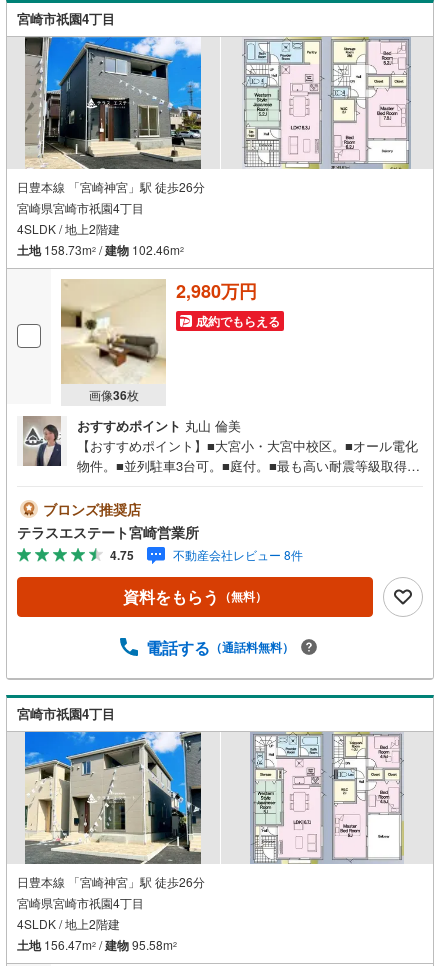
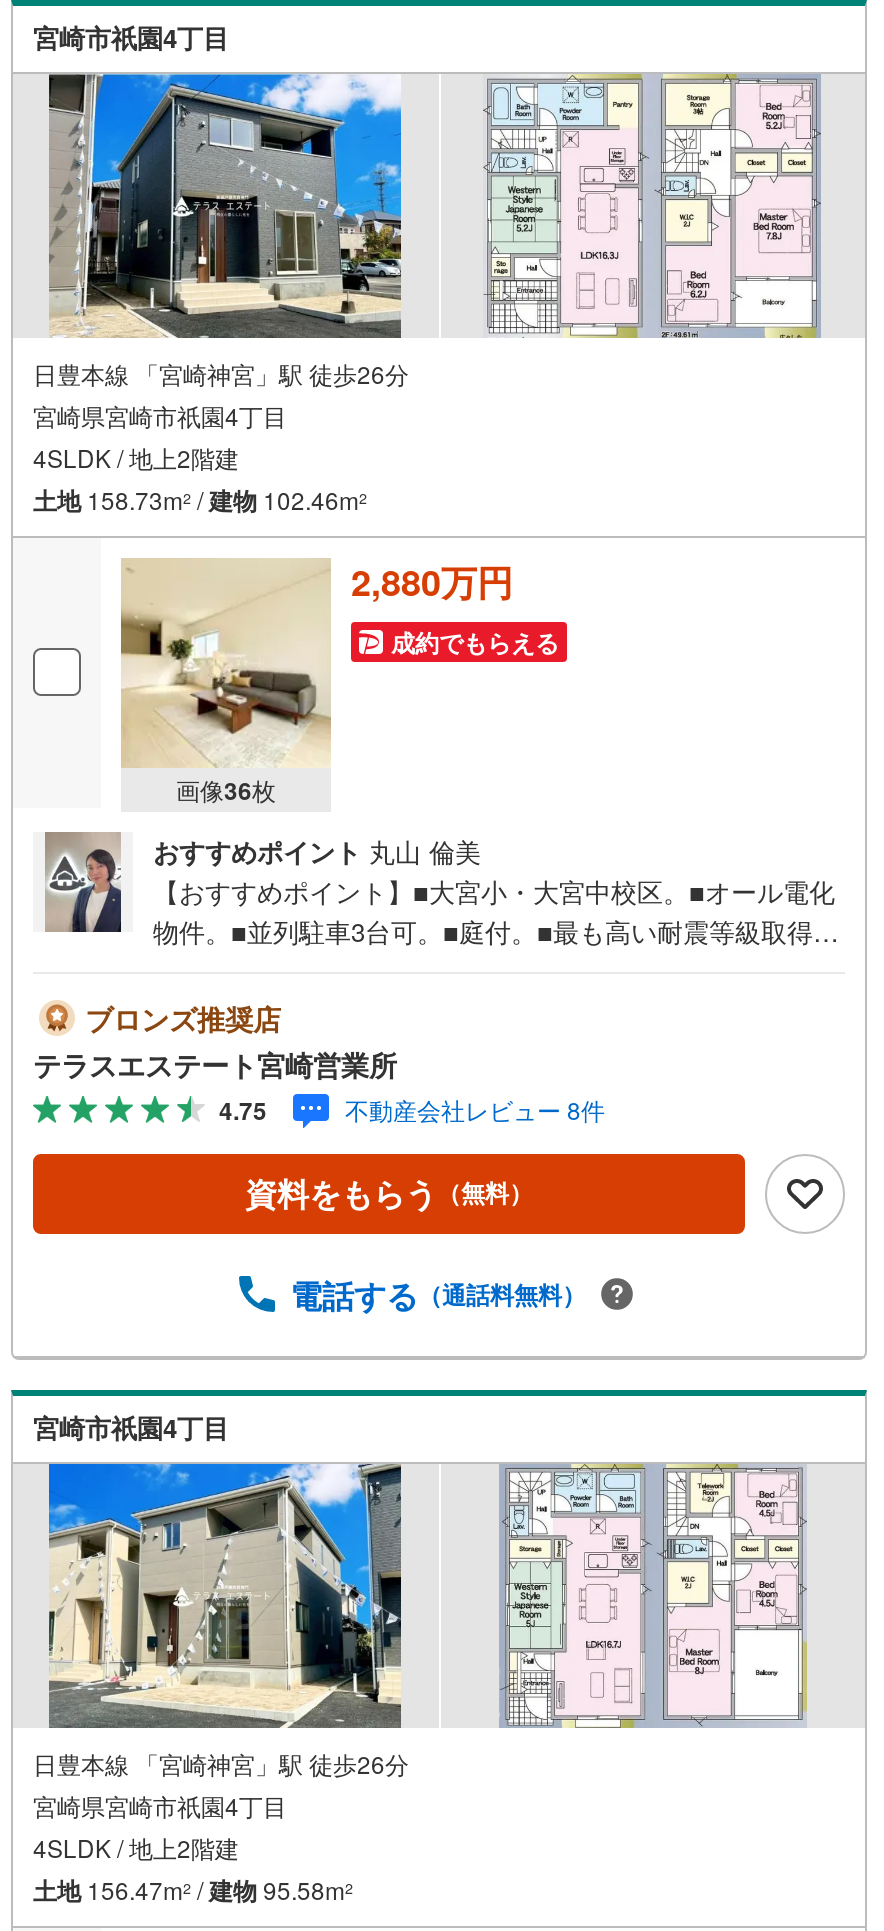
- 2,980万円
+ 2,880万円
